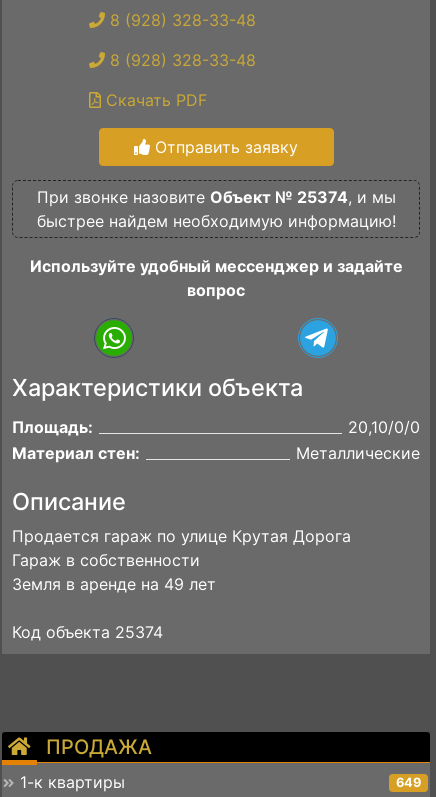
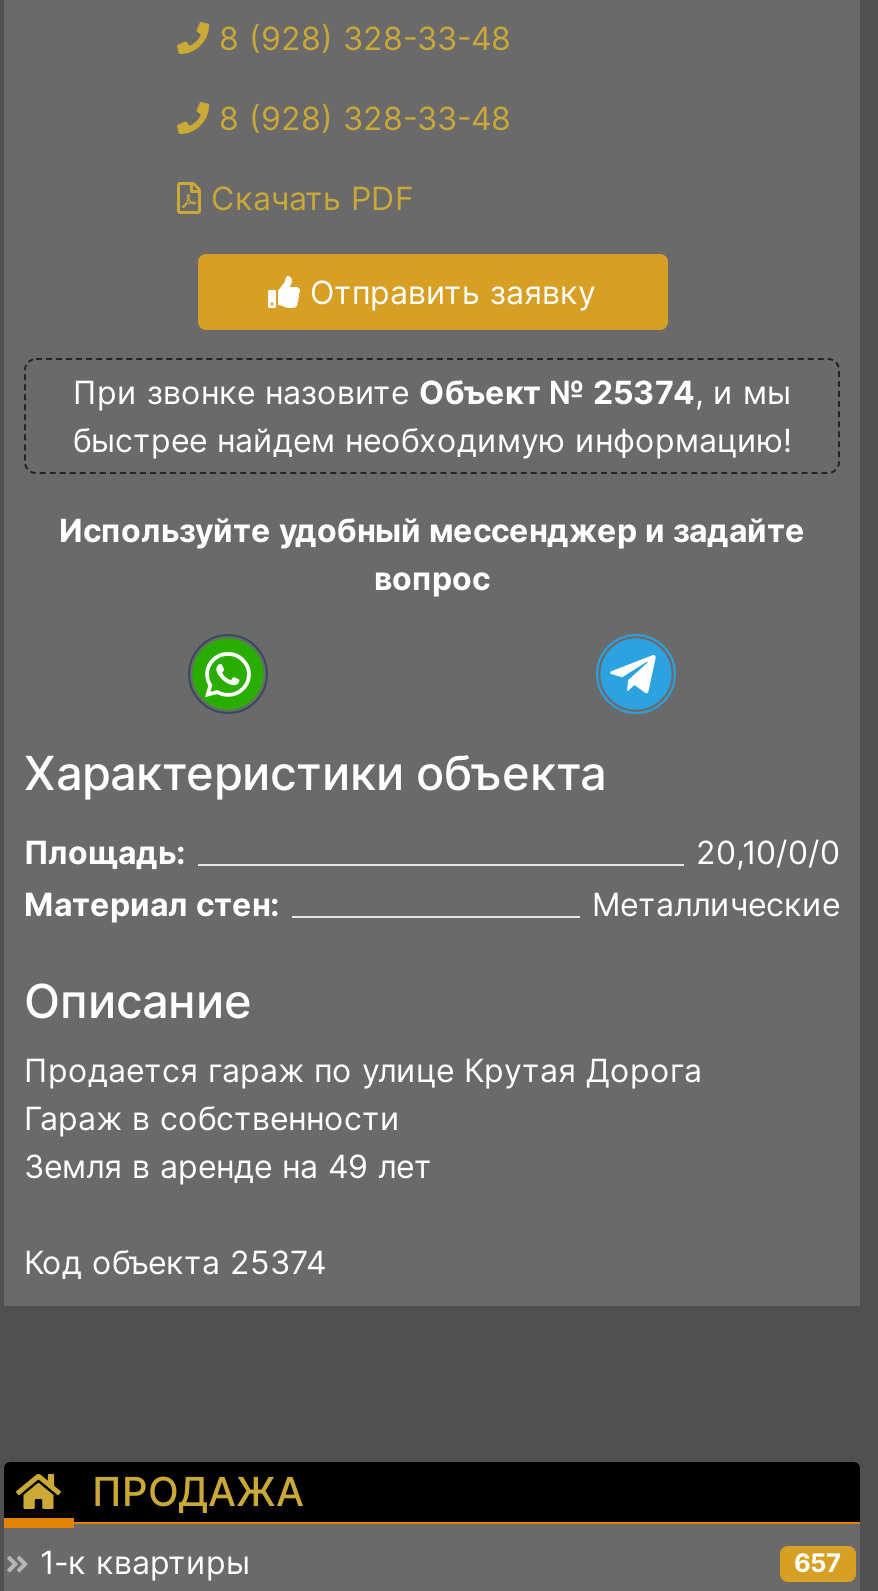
- 649
+ 657
